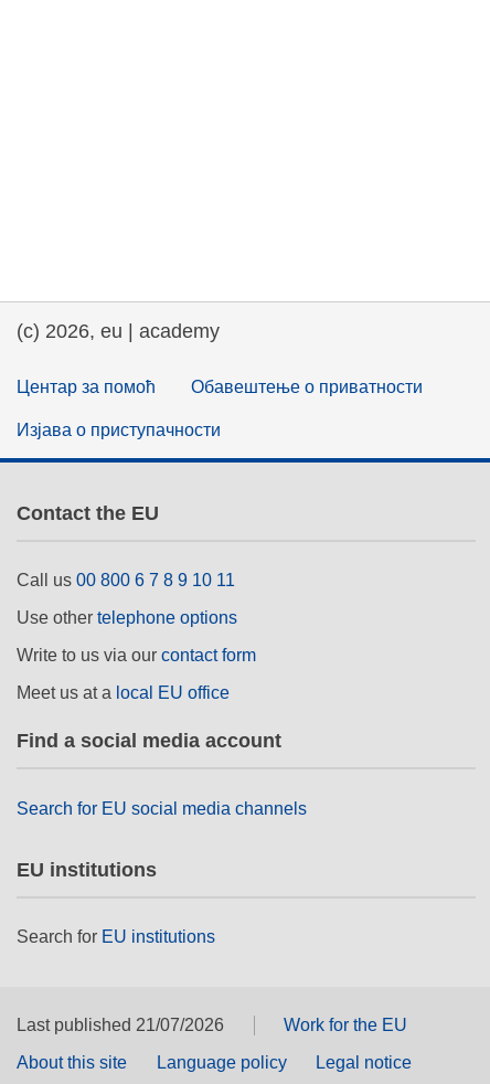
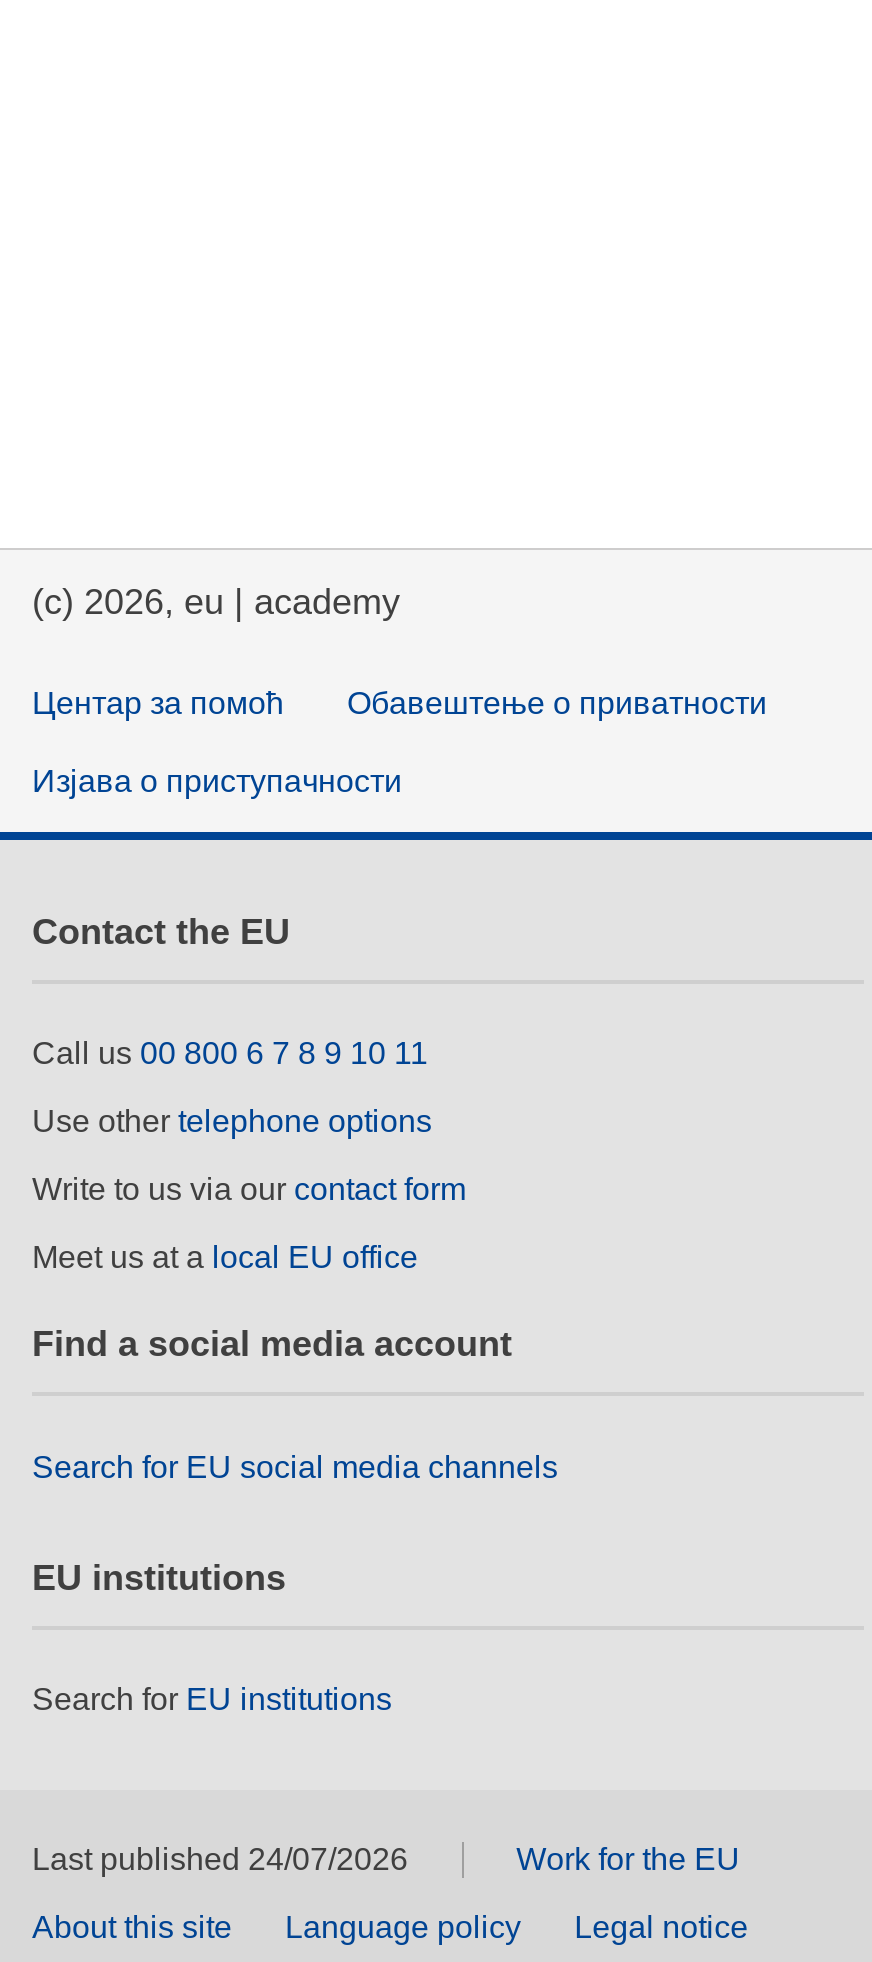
- Last published 21/07/2026
+ Last published 24/07/2026
